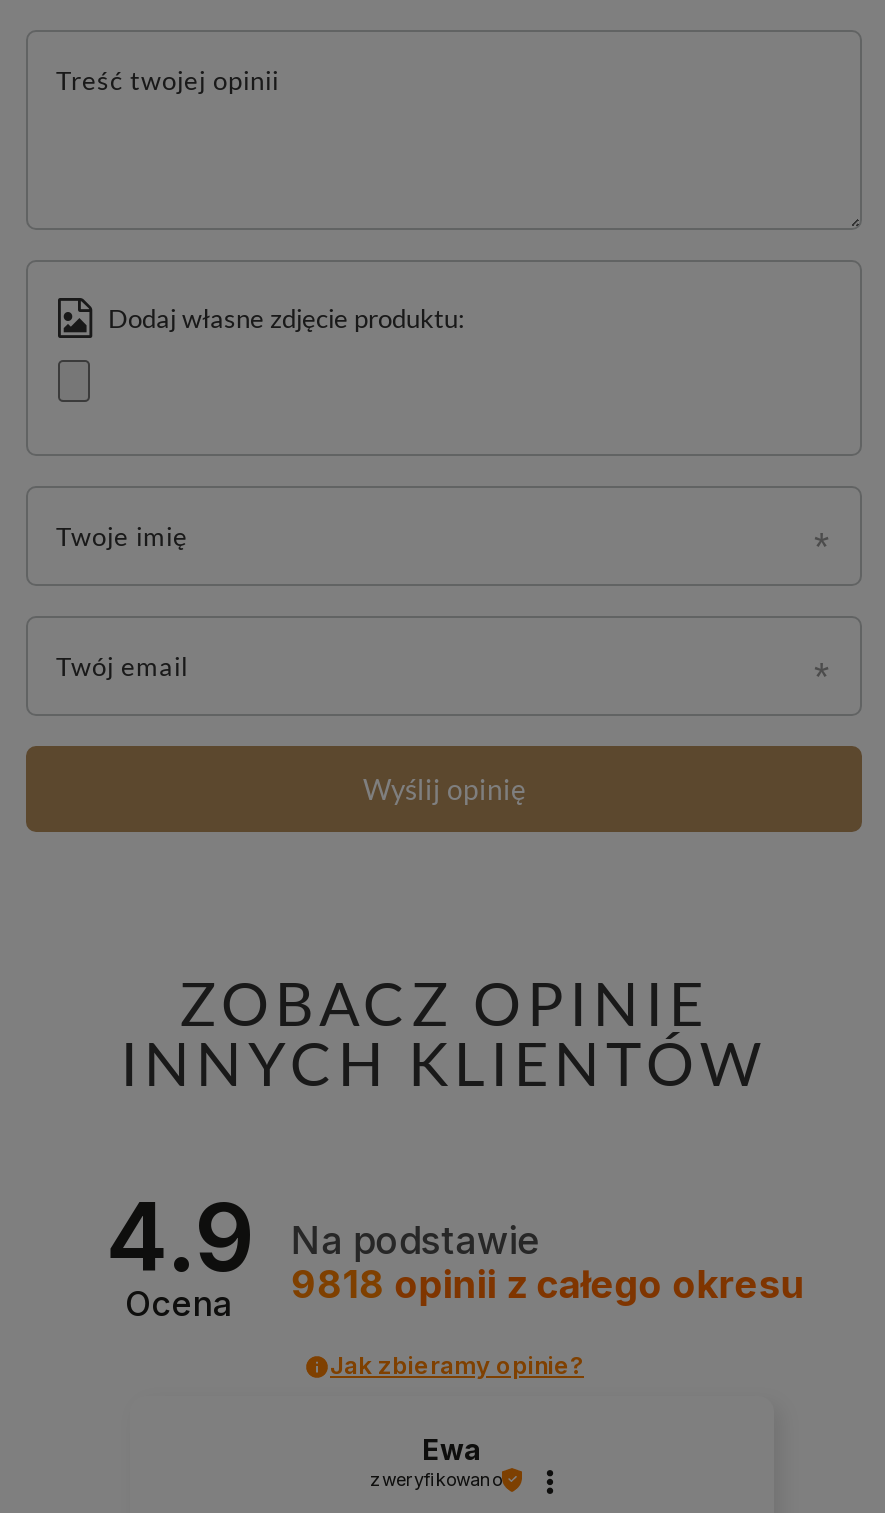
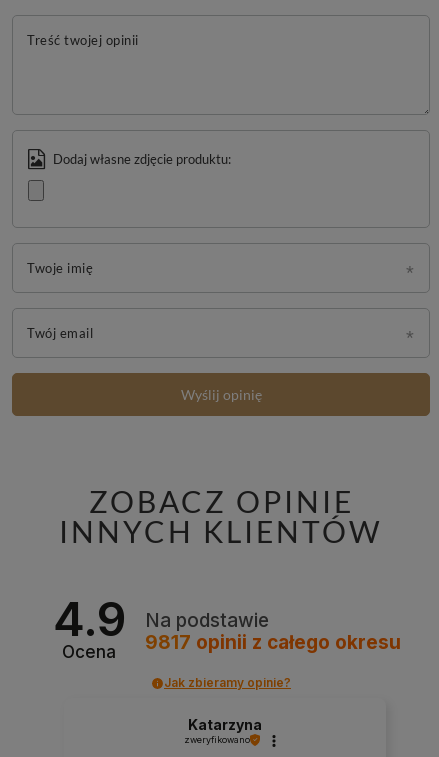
- 9818 opinii z całego okresu
+ 9817 opinii z całego okresu

- Ewa
+ Katarzyna
